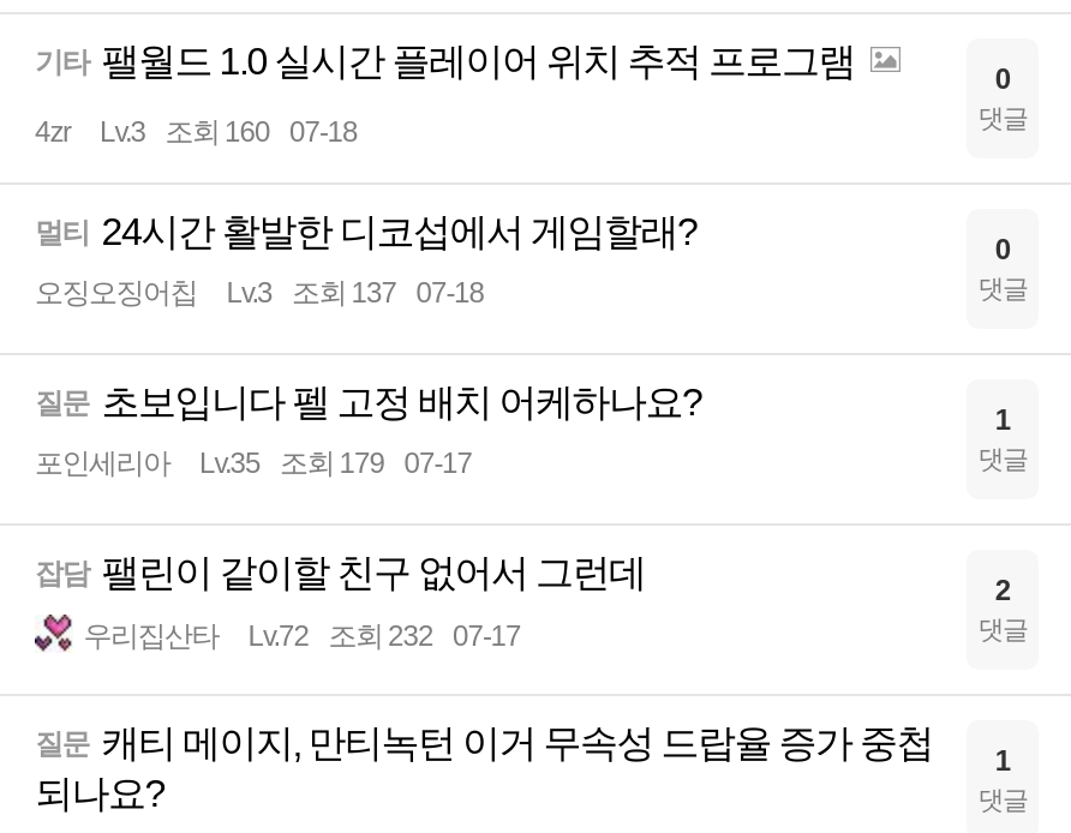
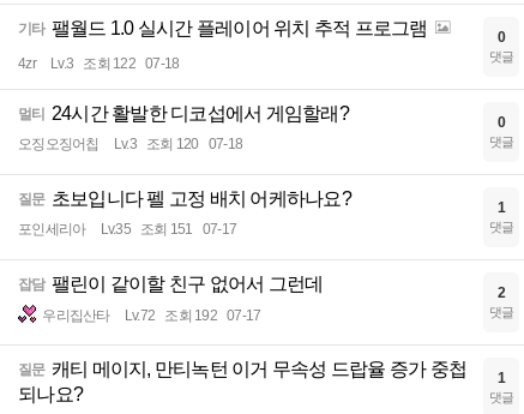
- 4zr Lv.3 조회 160 07-18
+ 4zr Lv.3 조회 122 07-18

- 오징오징어칩 Lv.3 조회 137 07-18
+ 오징오징어칩 Lv.3 조회 120 07-18

- 포인세리아 Lv.35 조회 179 07-17
+ 포인세리아 Lv.35 조회 151 07-17

- 우리집산타 Lv.72 조회 232 07-17
+ 우리집산타 Lv.72 조회 192 07-17
